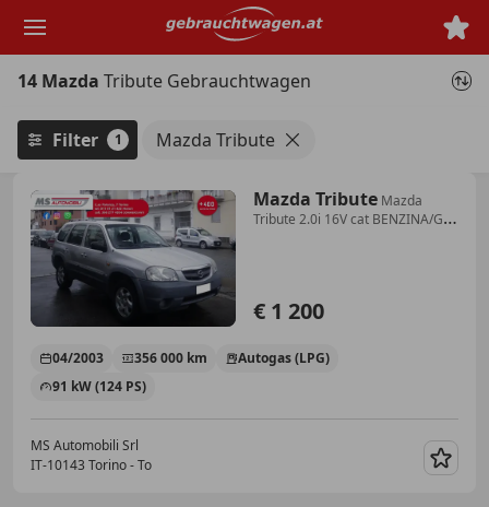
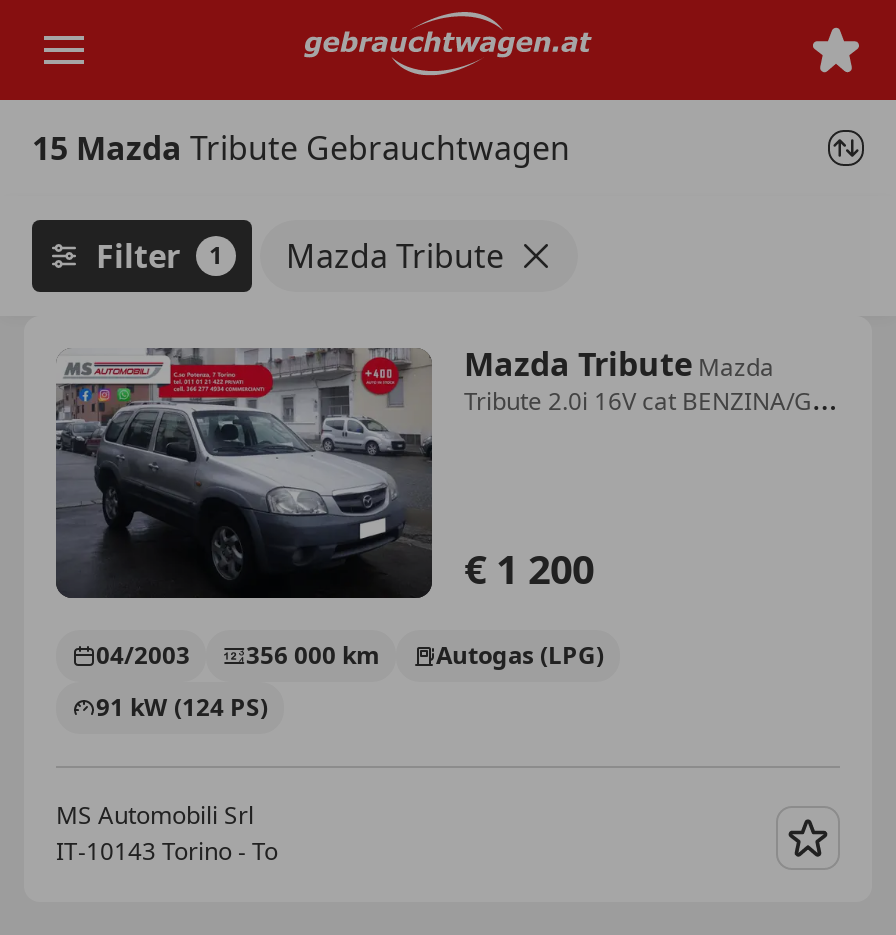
- 14 Mazda Tribute Gebrauchtwagen
+ 15 Mazda Tribute Gebrauchtwagen
